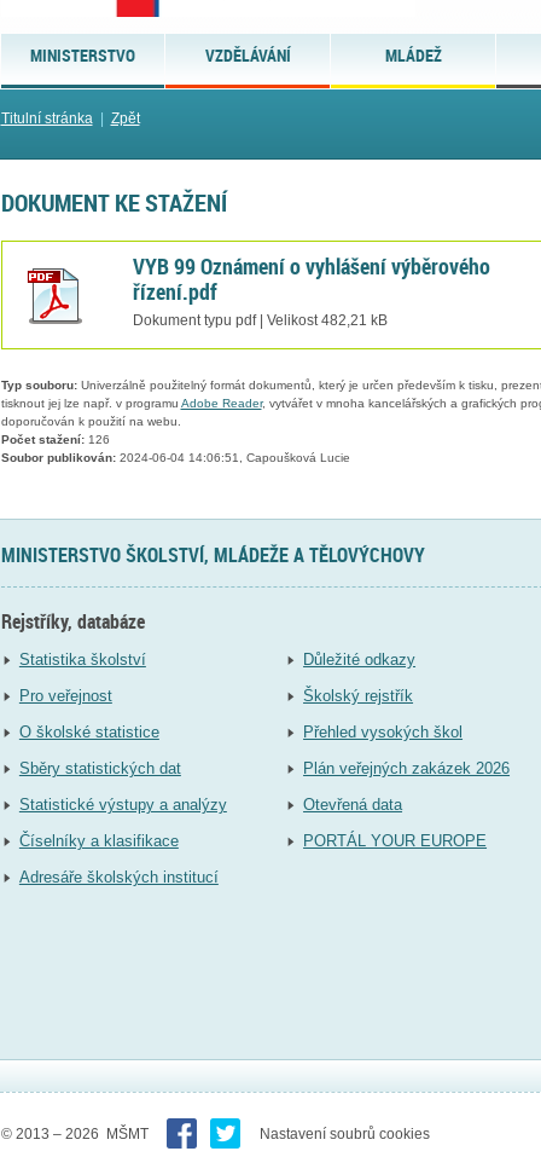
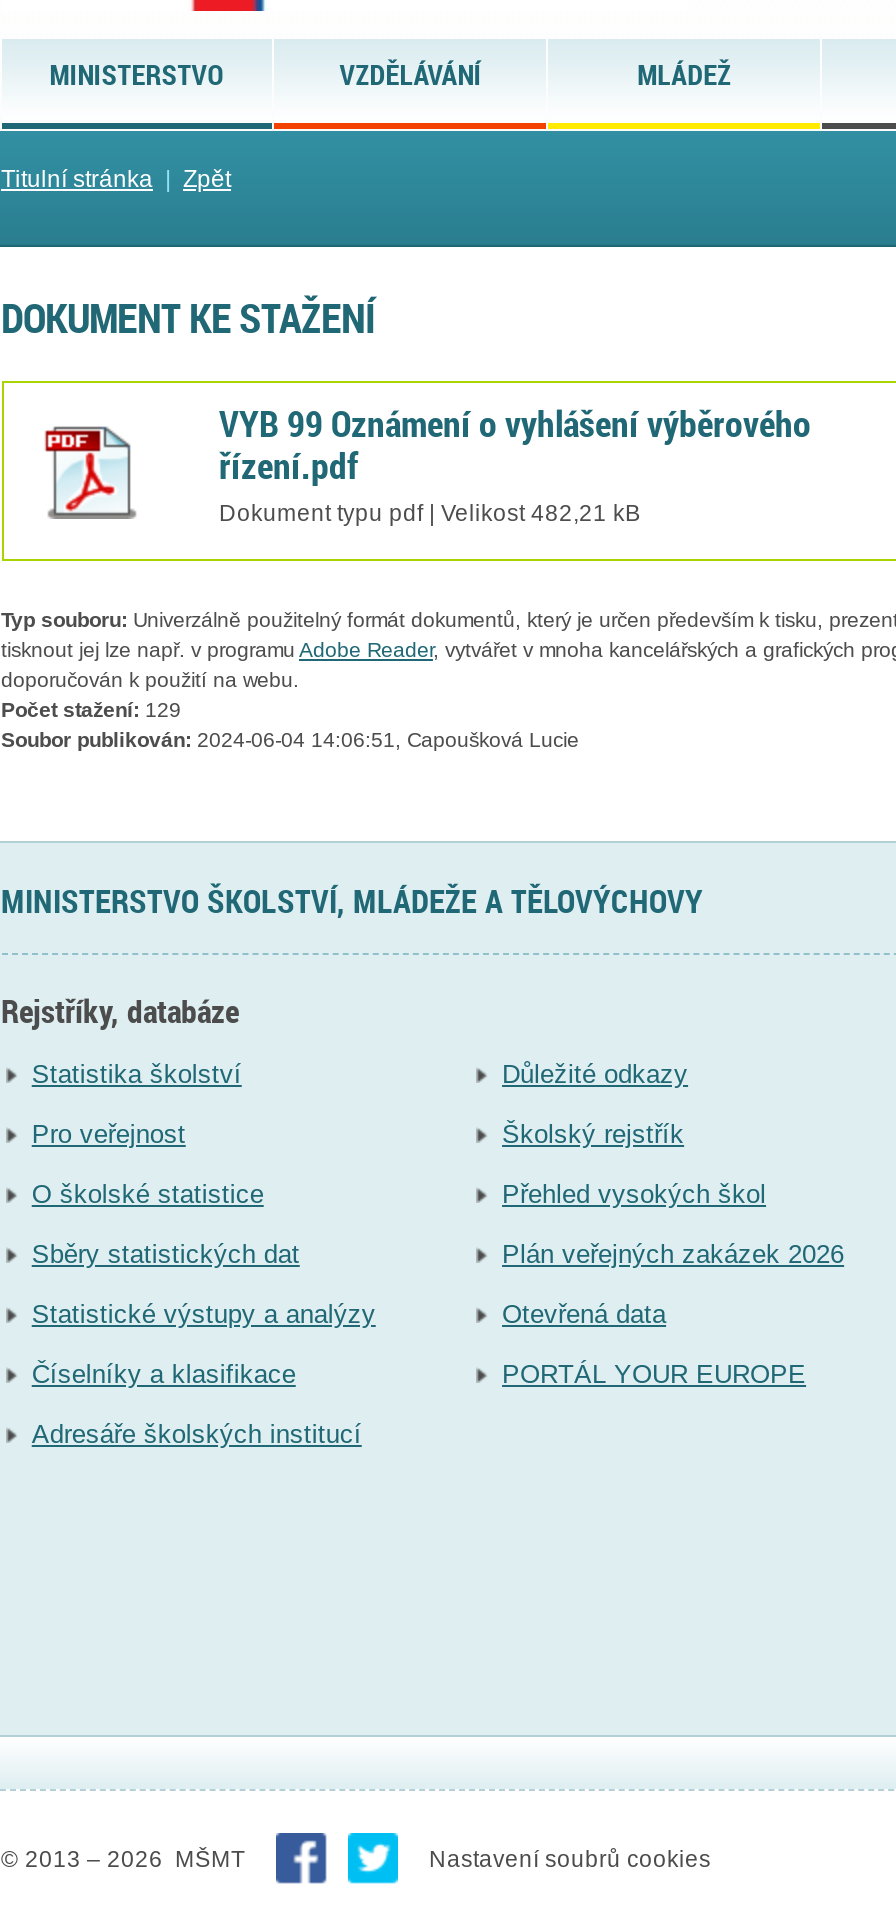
- Počet stažení: 126
+ Počet stažení: 129
